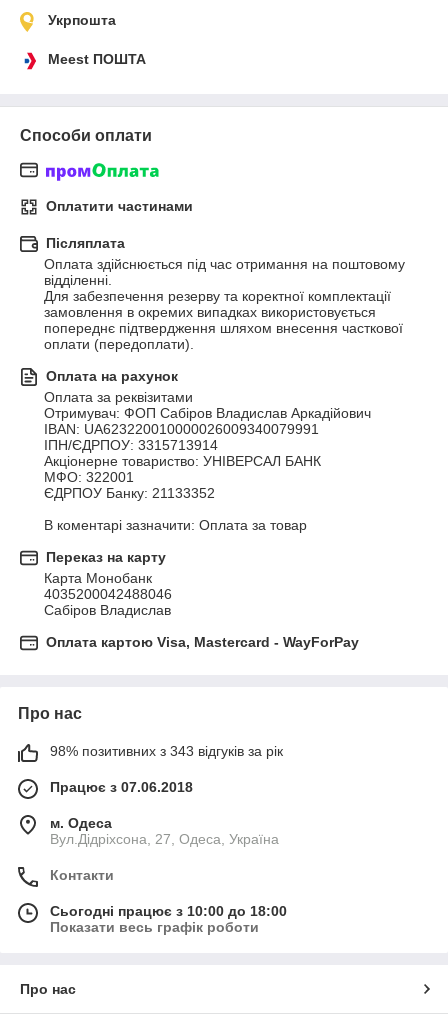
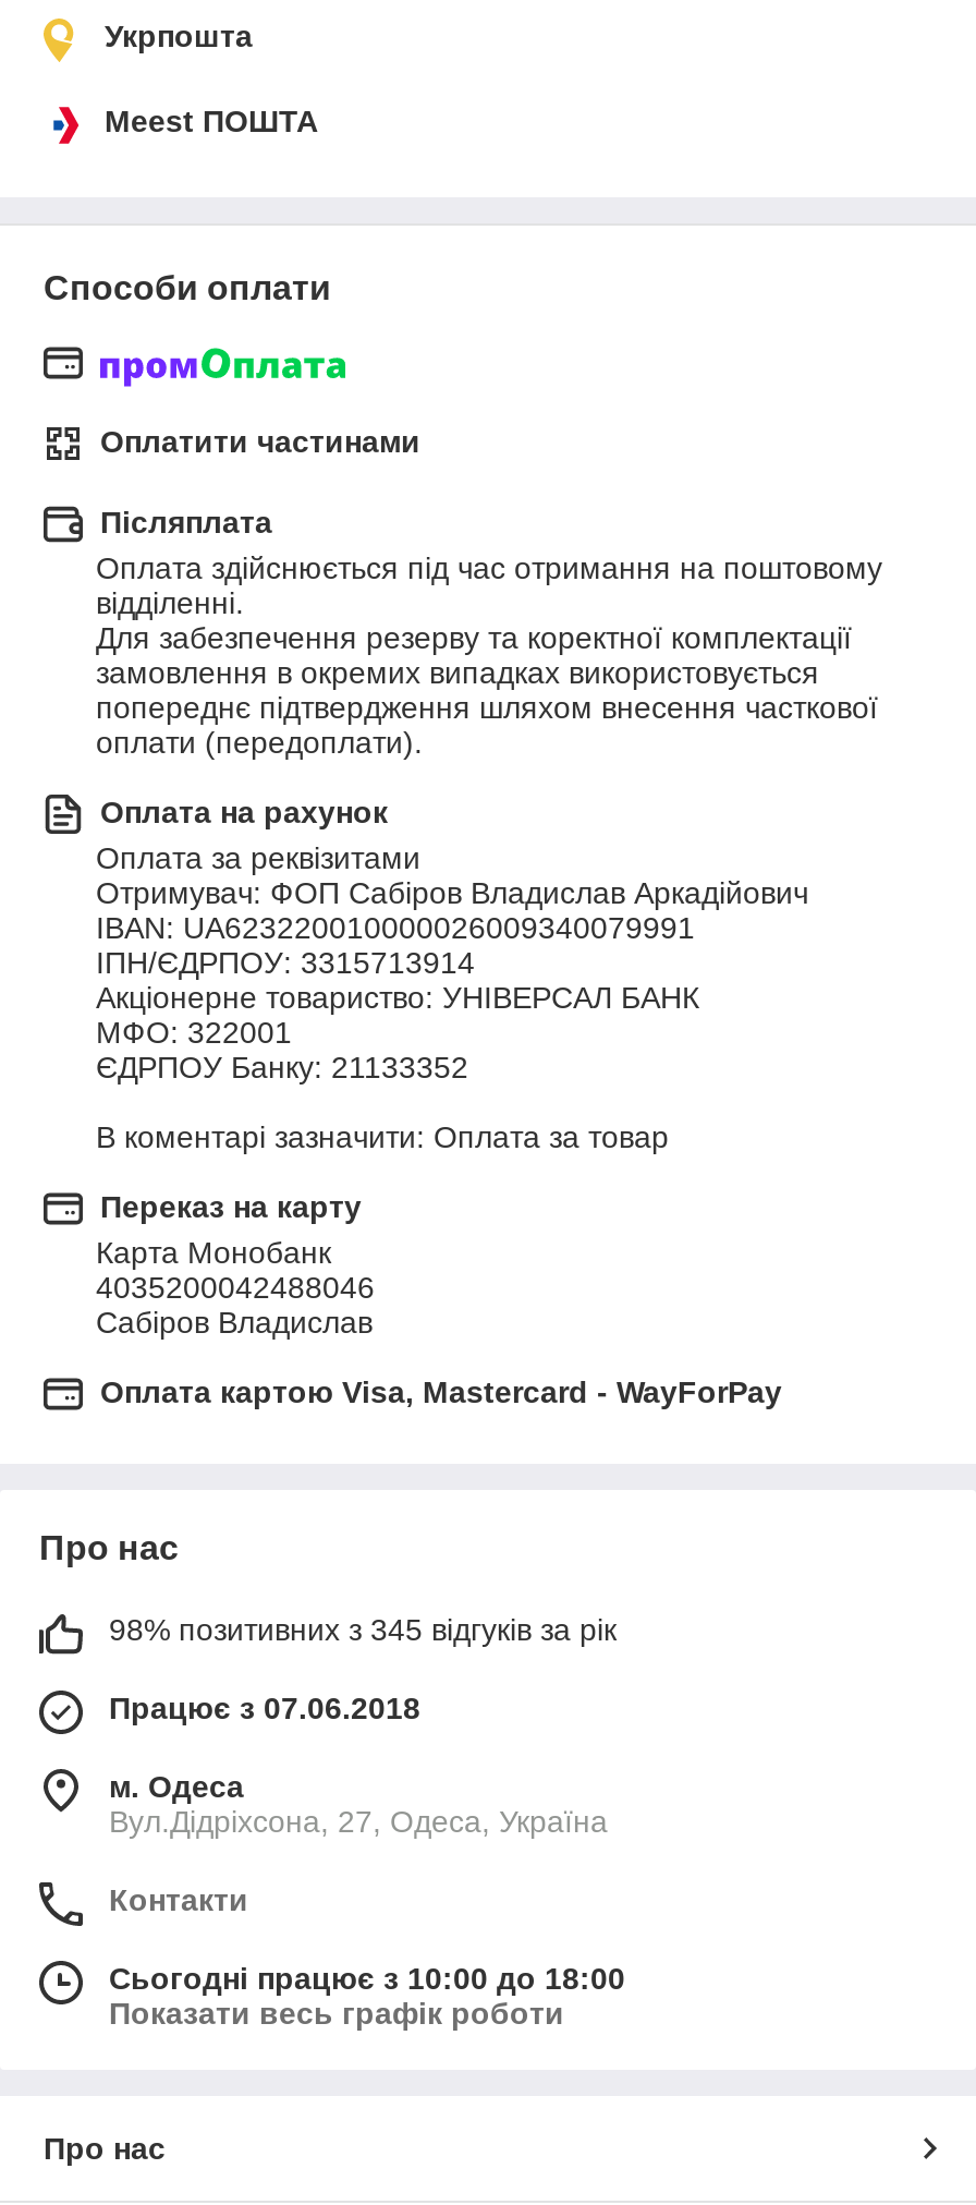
- 98% позитивних з 343 відгуків за рік
+ 98% позитивних з 345 відгуків за рік
